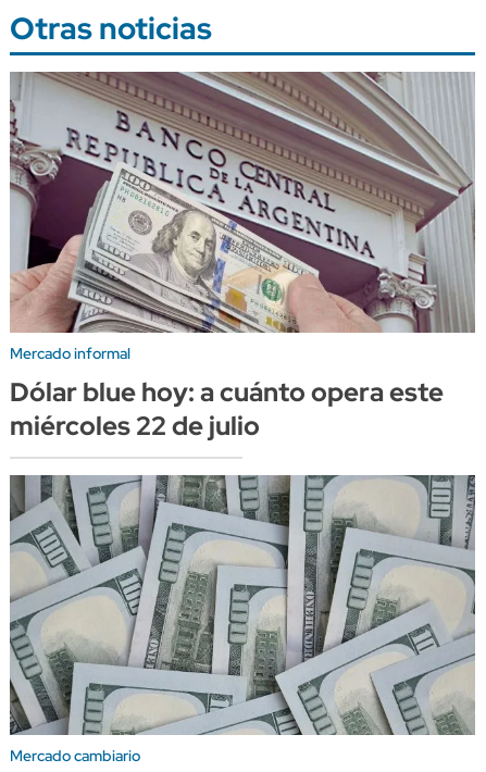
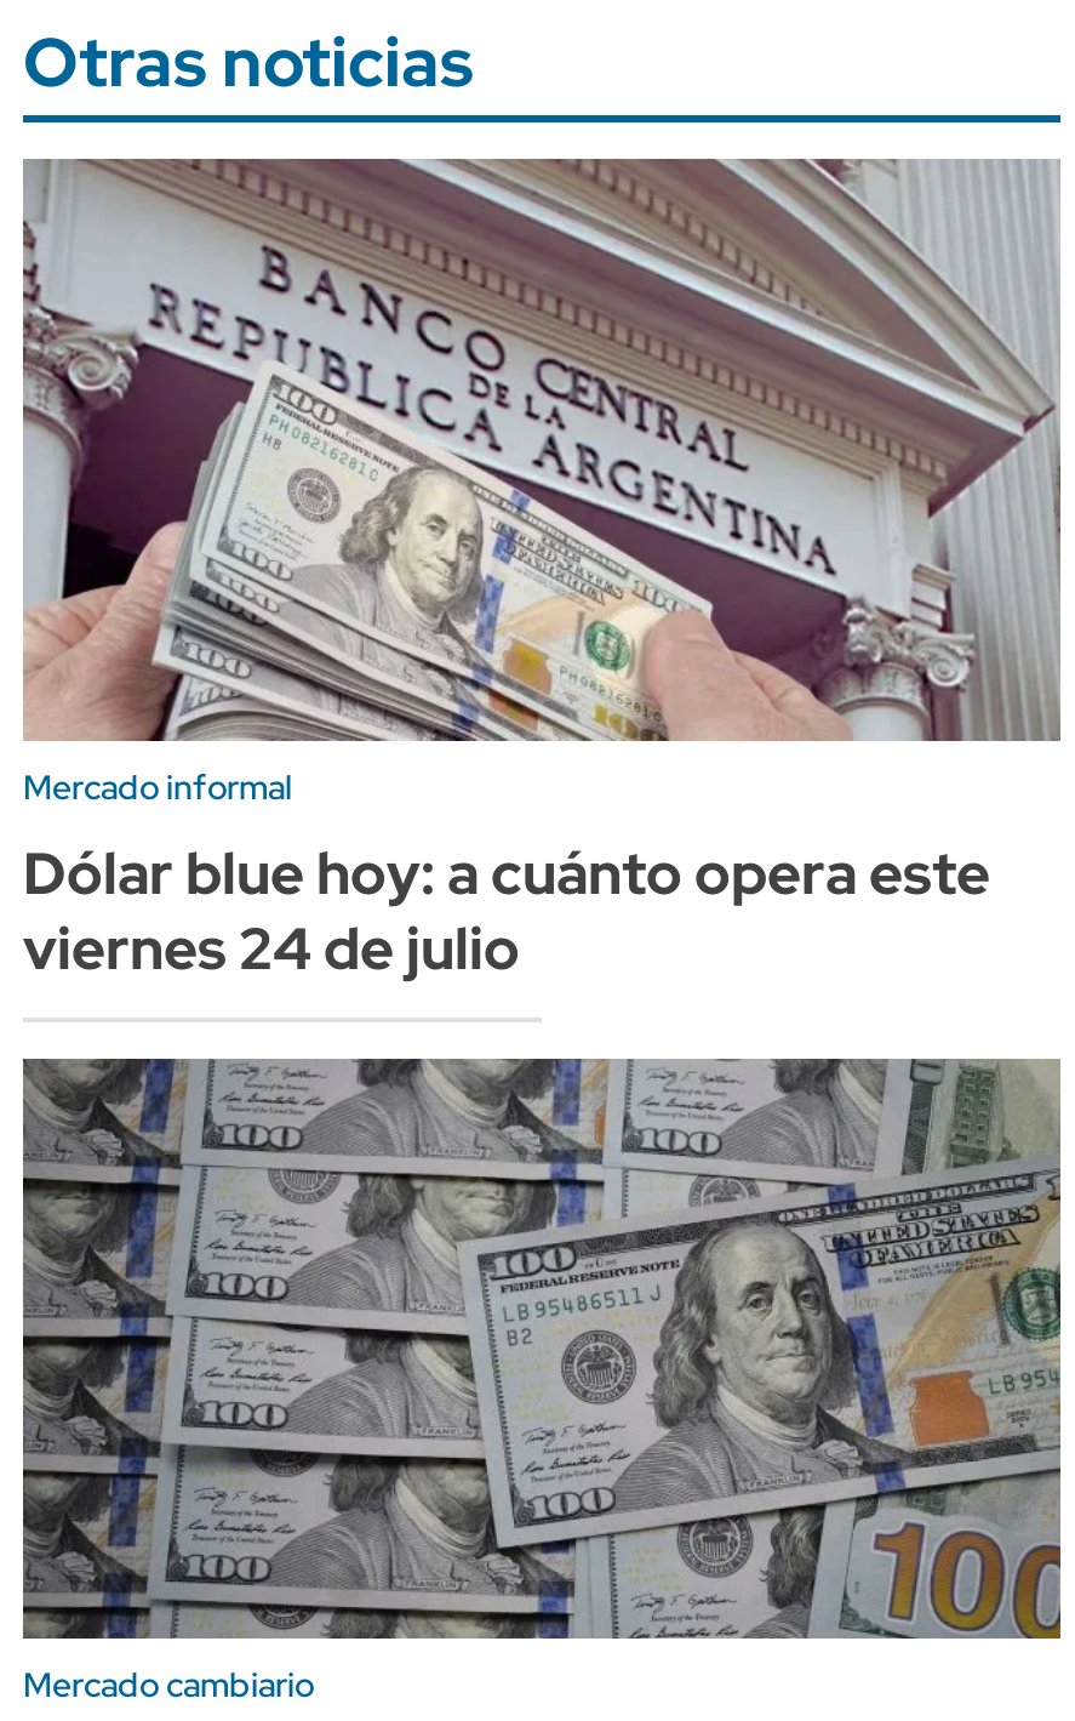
- miércoles 22 de julio
+ viernes 24 de julio

- [image]
+ [image]
